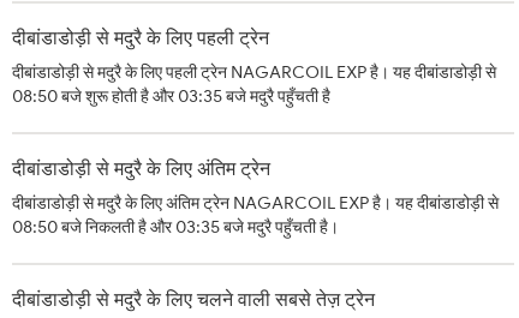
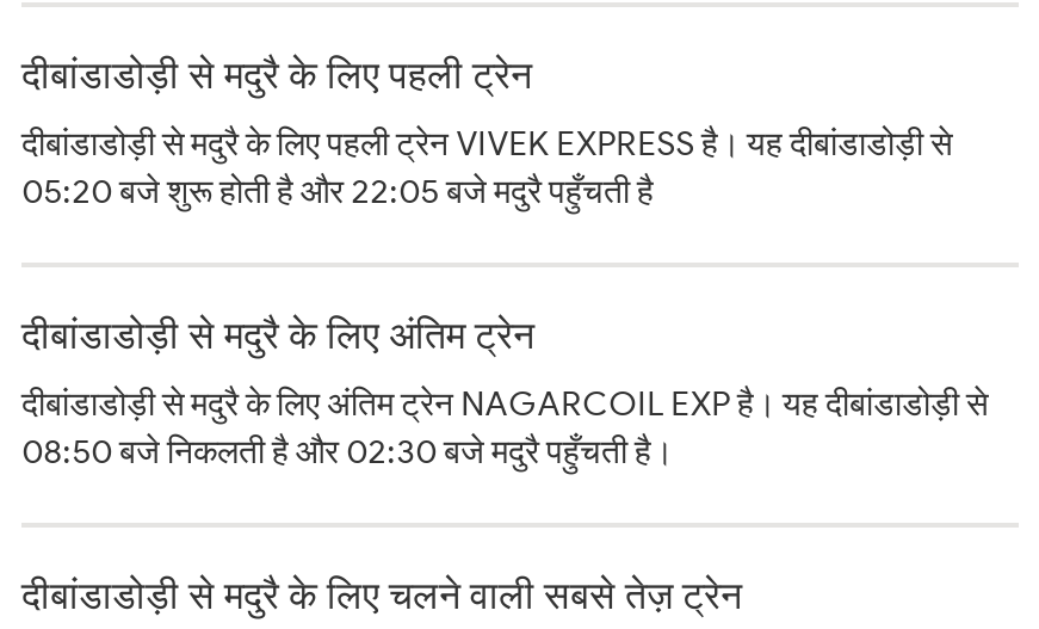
- दीबांडाडोड़ी से मदुरै के लिए पहली ट्रेन NAGARCOIL EXP है। यह दीबांडाडोड़ी से
+ दीबांडाडोड़ी से मदुरै के लिए पहली ट्रेन VIVEK EXPRESS है। यह दीबांडाडोड़ी से

- 08:50 बजे शुरू होती है और 03:35 बजे मदुरै पहुँचती है
+ 05:20 बजे शुरू होती है और 22:05 बजे मदुरै पहुँचती है

- 08:50 बजे निकलती है और 03:35 बजे मदुरै पहुँचती है।
+ 08:50 बजे निकलती है और 02:30 बजे मदुरै पहुँचती है।
